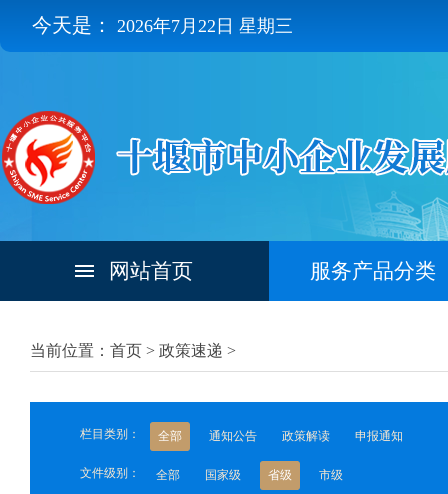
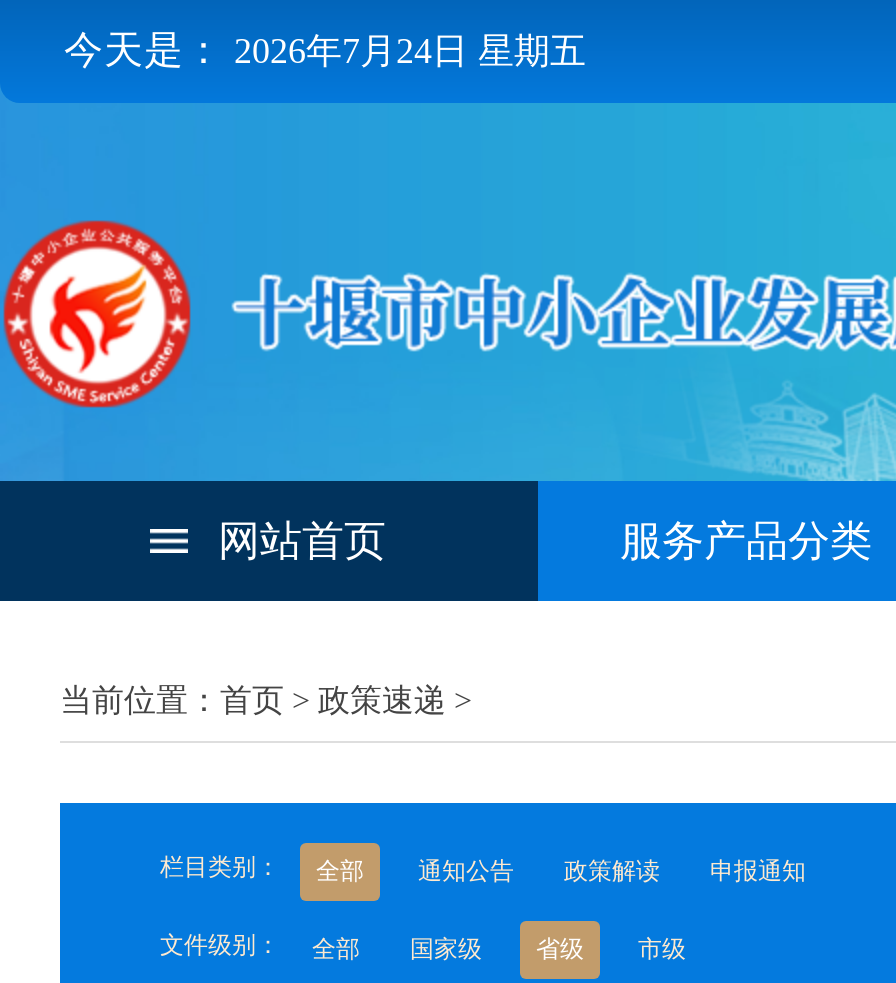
- 今天是：2026年7月22日 星期三
+ 今天是：2026年7月24日 星期五
